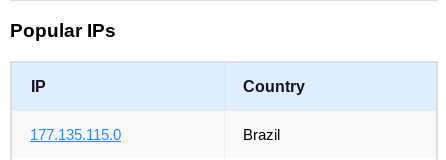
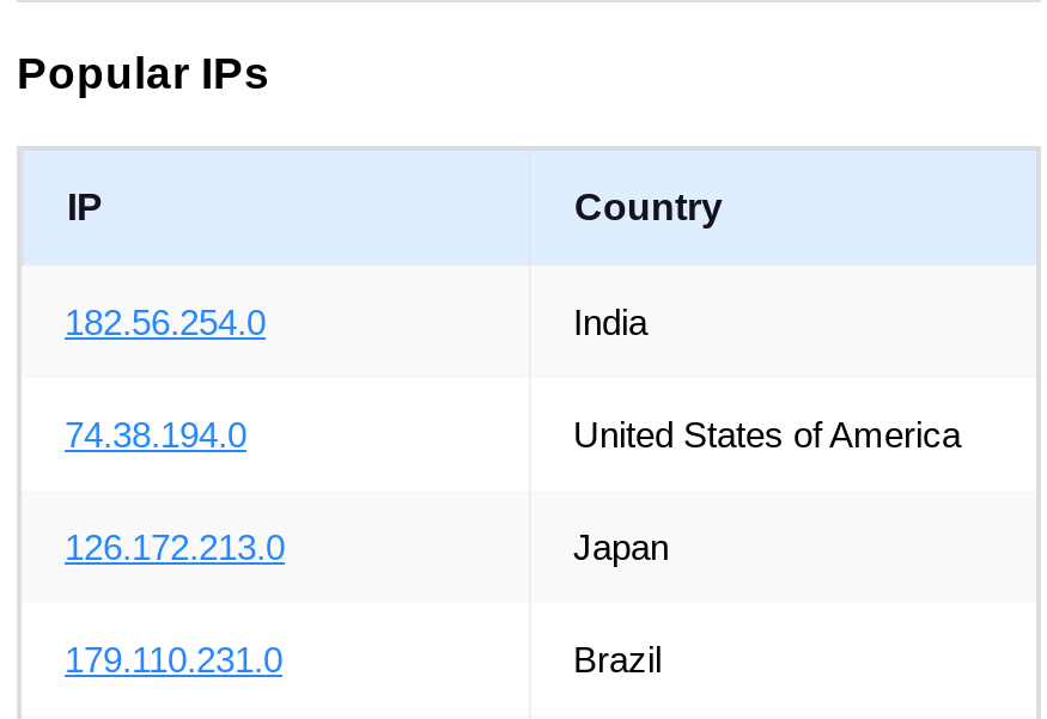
- 177.135.115.0
+ 182.56.254.0
+ India
+ 74.38.194.0
+ United States of America
+ 126.172.213.0
+ Japan
+ 179.110.231.0
